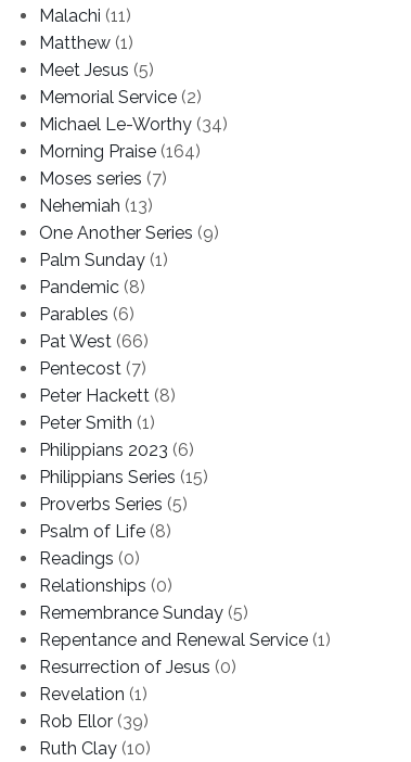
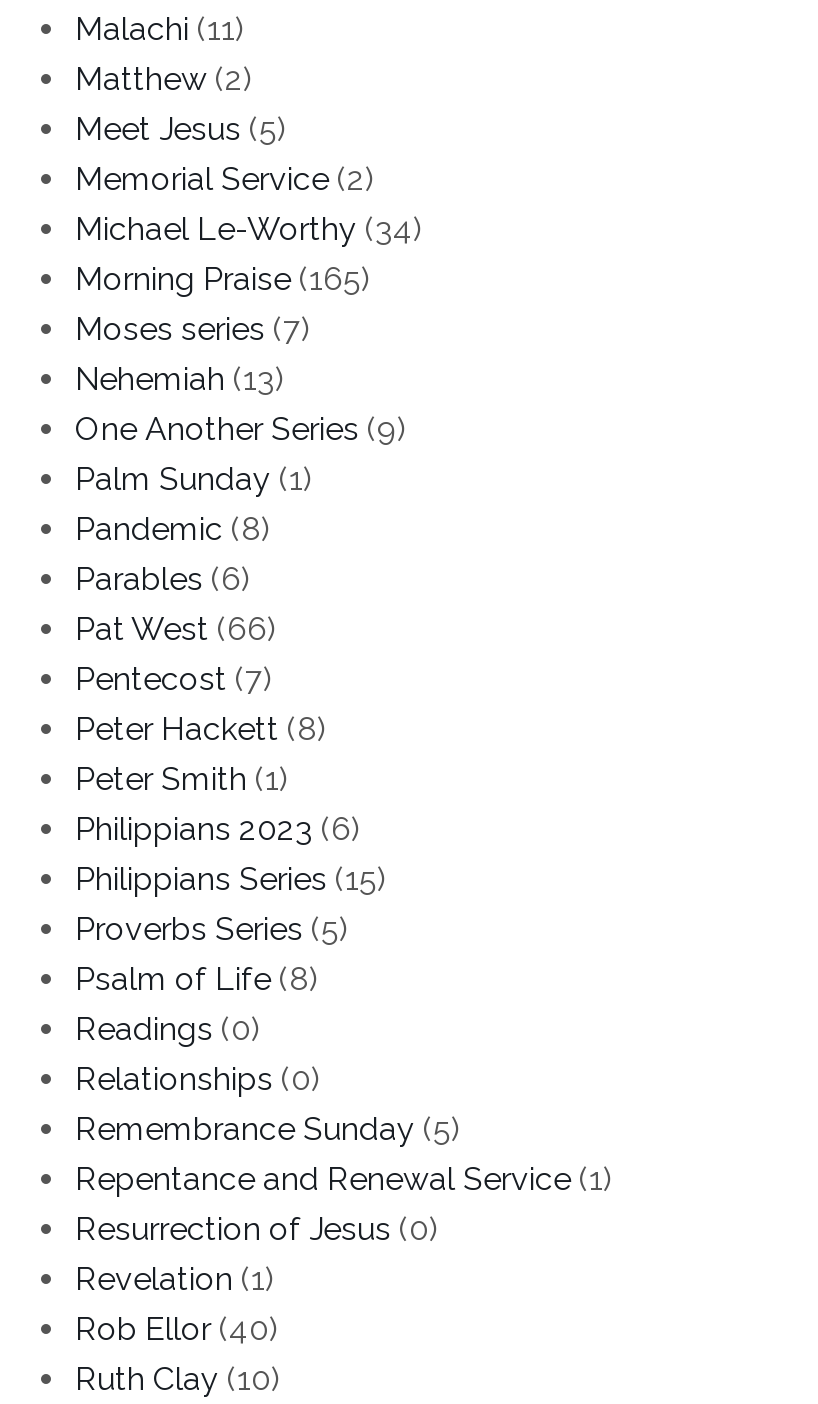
- Matthew (1)
+ Matthew (2)

- Morning Praise (164)
+ Morning Praise (165)

- Rob Ellor (39)
+ Rob Ellor (40)
